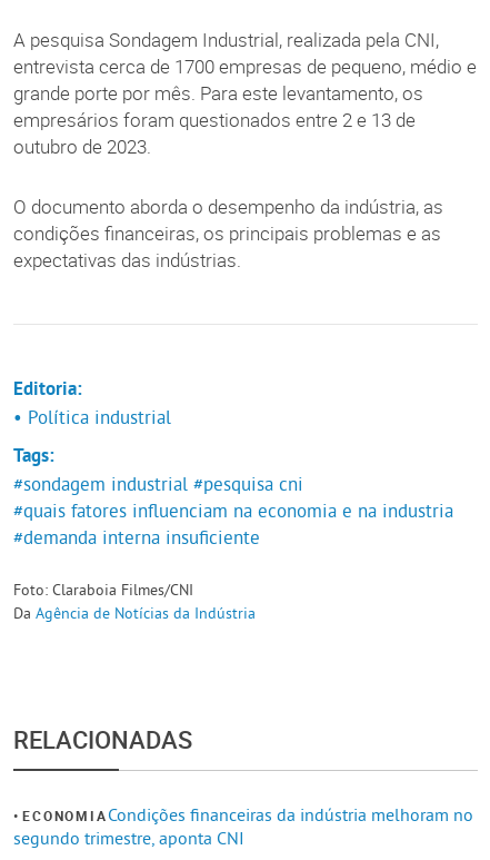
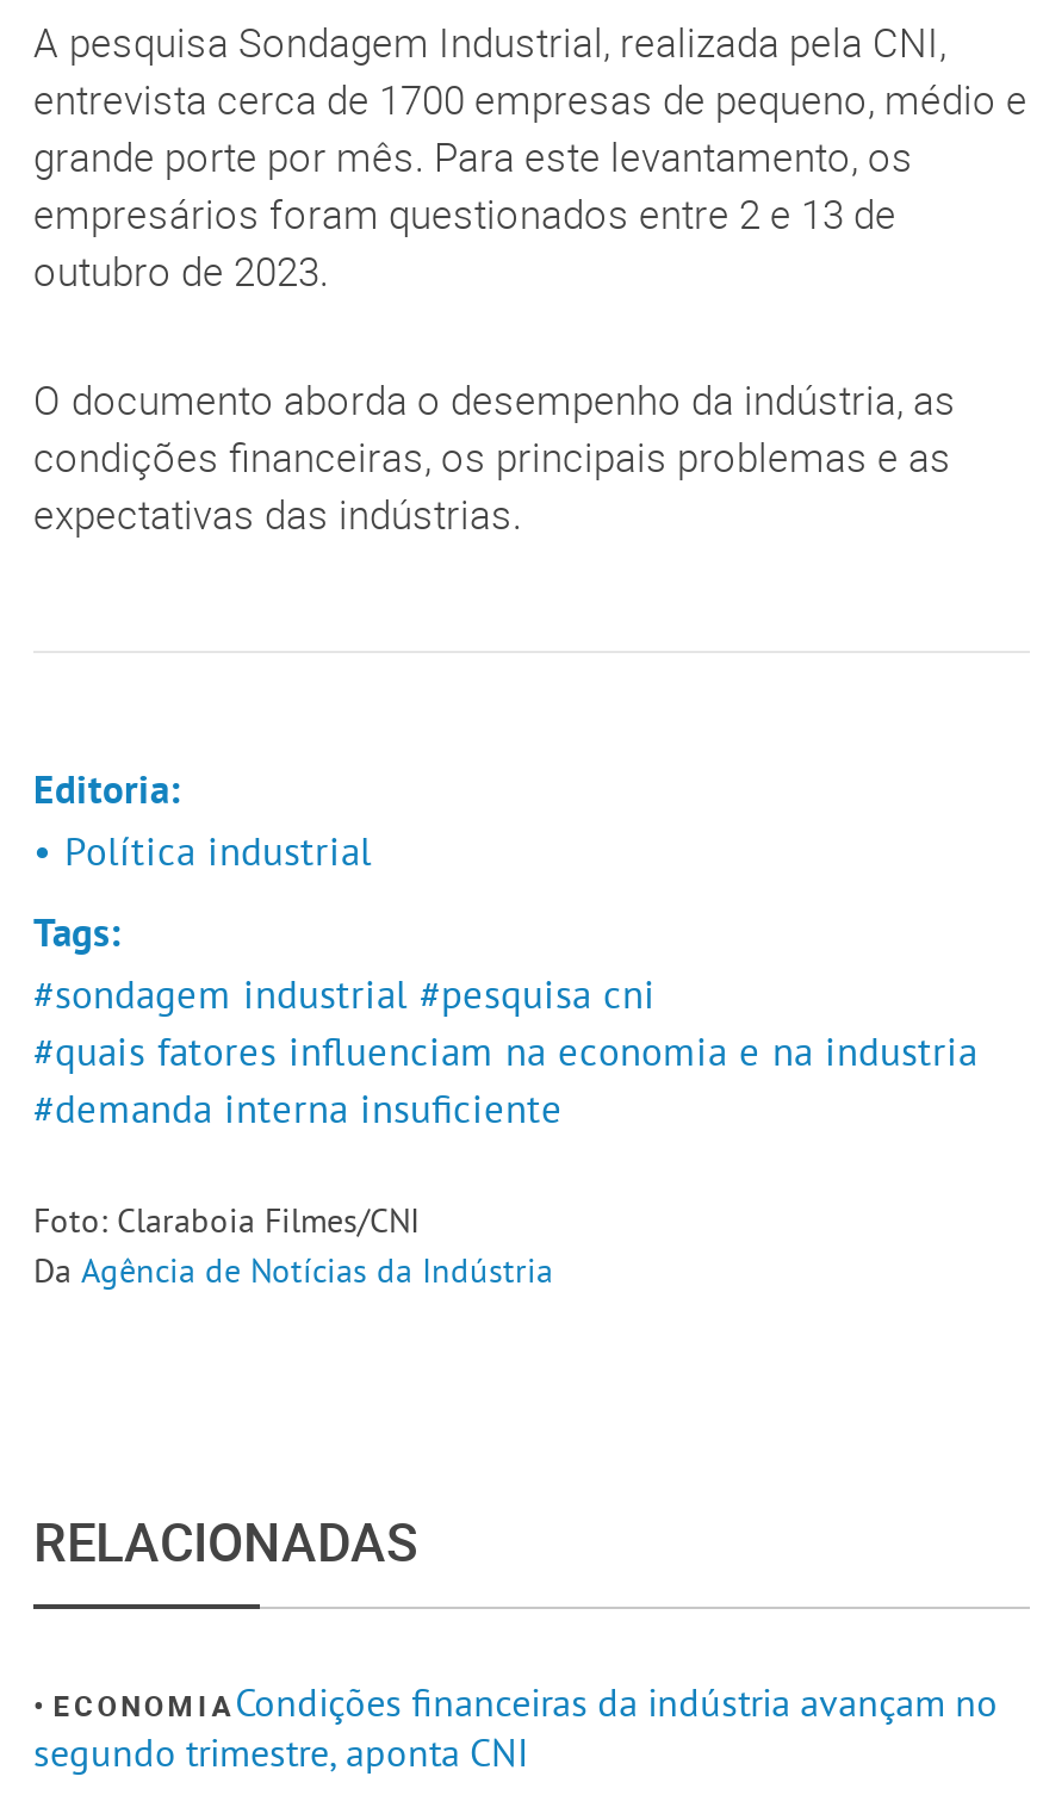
- ECONOMIACondições financeiras da indústria melhoram no
+ ECONOMIACondições financeiras da indústria avançam no
